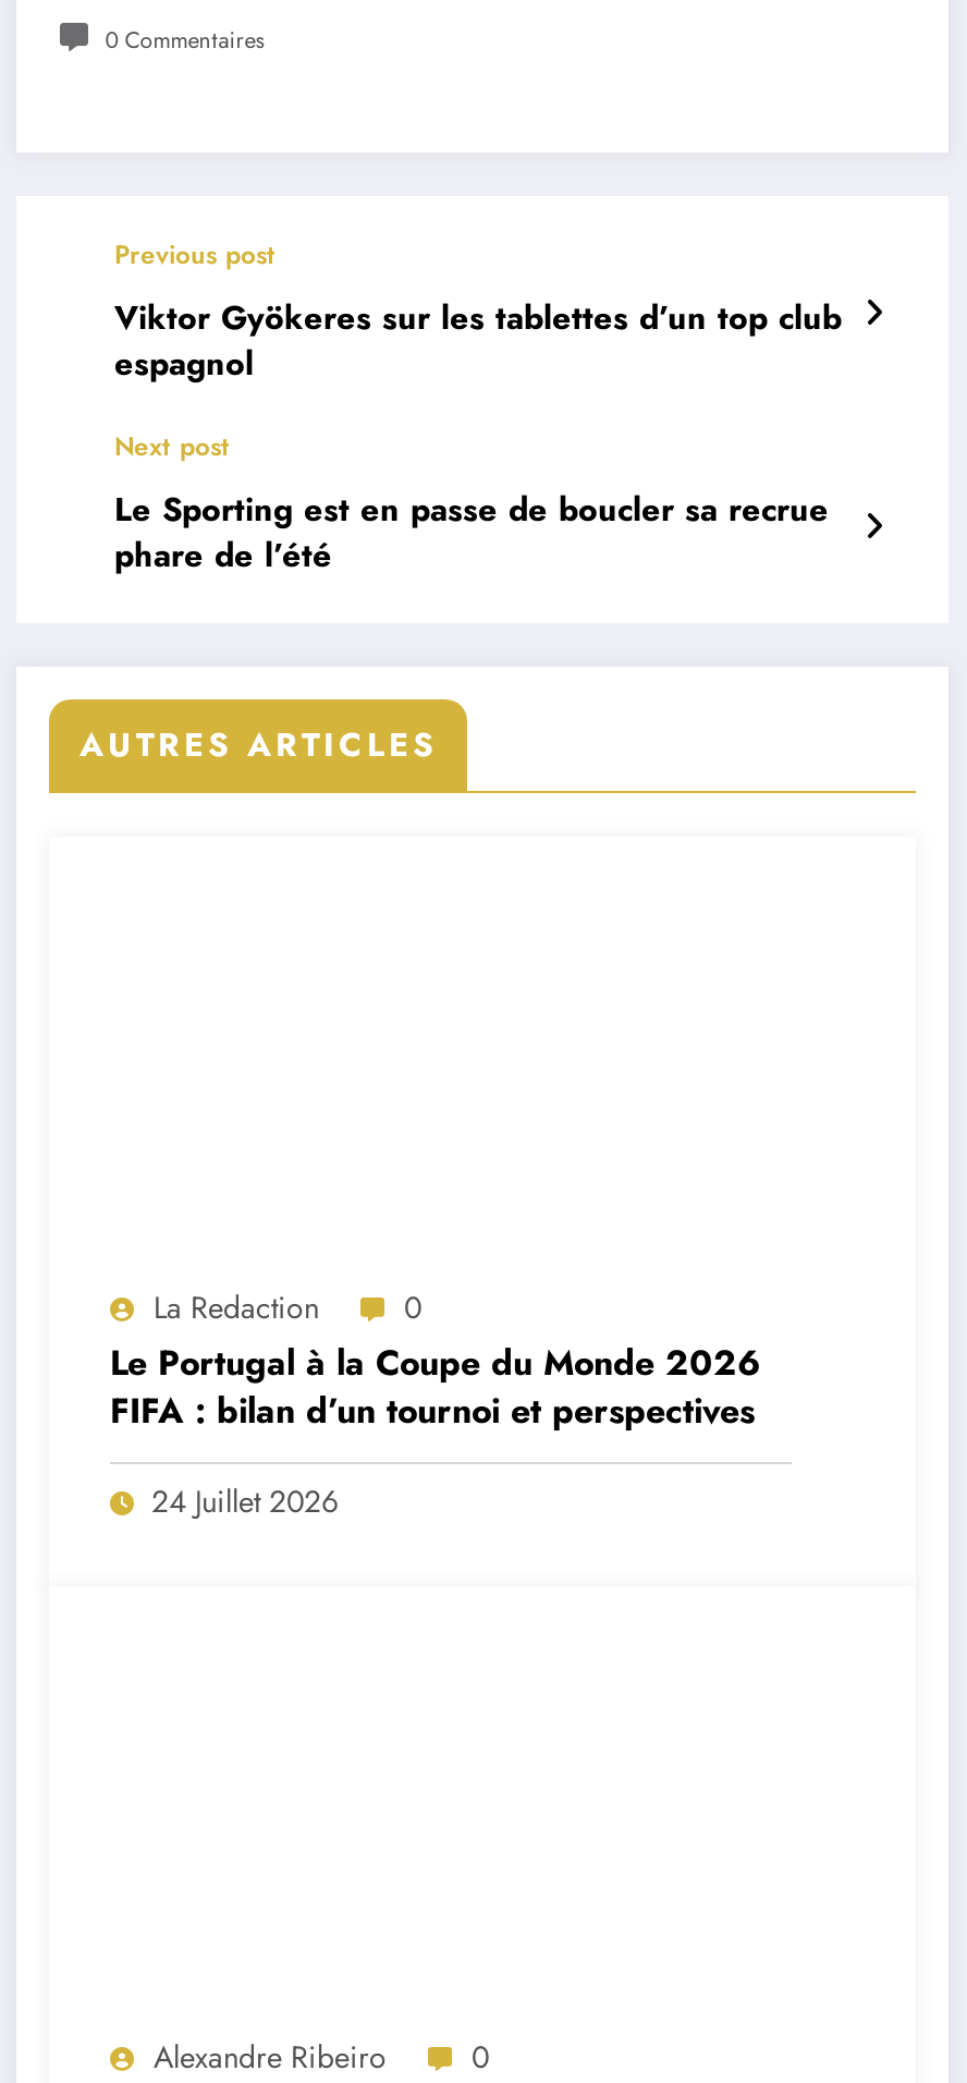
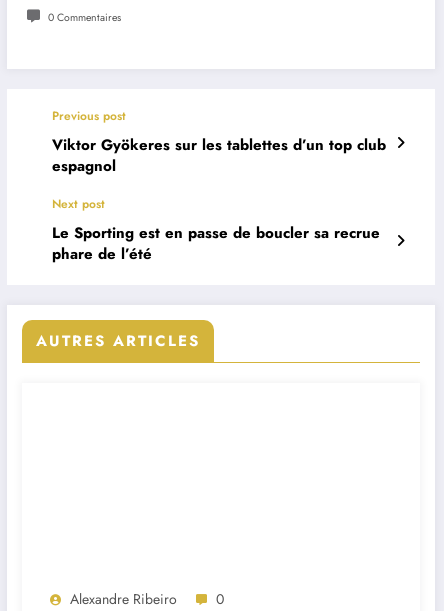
- La Redaction
- 0
- Le Portugal à la Coupe du Monde 2026
- FIFA : bilan d’un tournoi et perspectives
- 24 Juillet 2026
